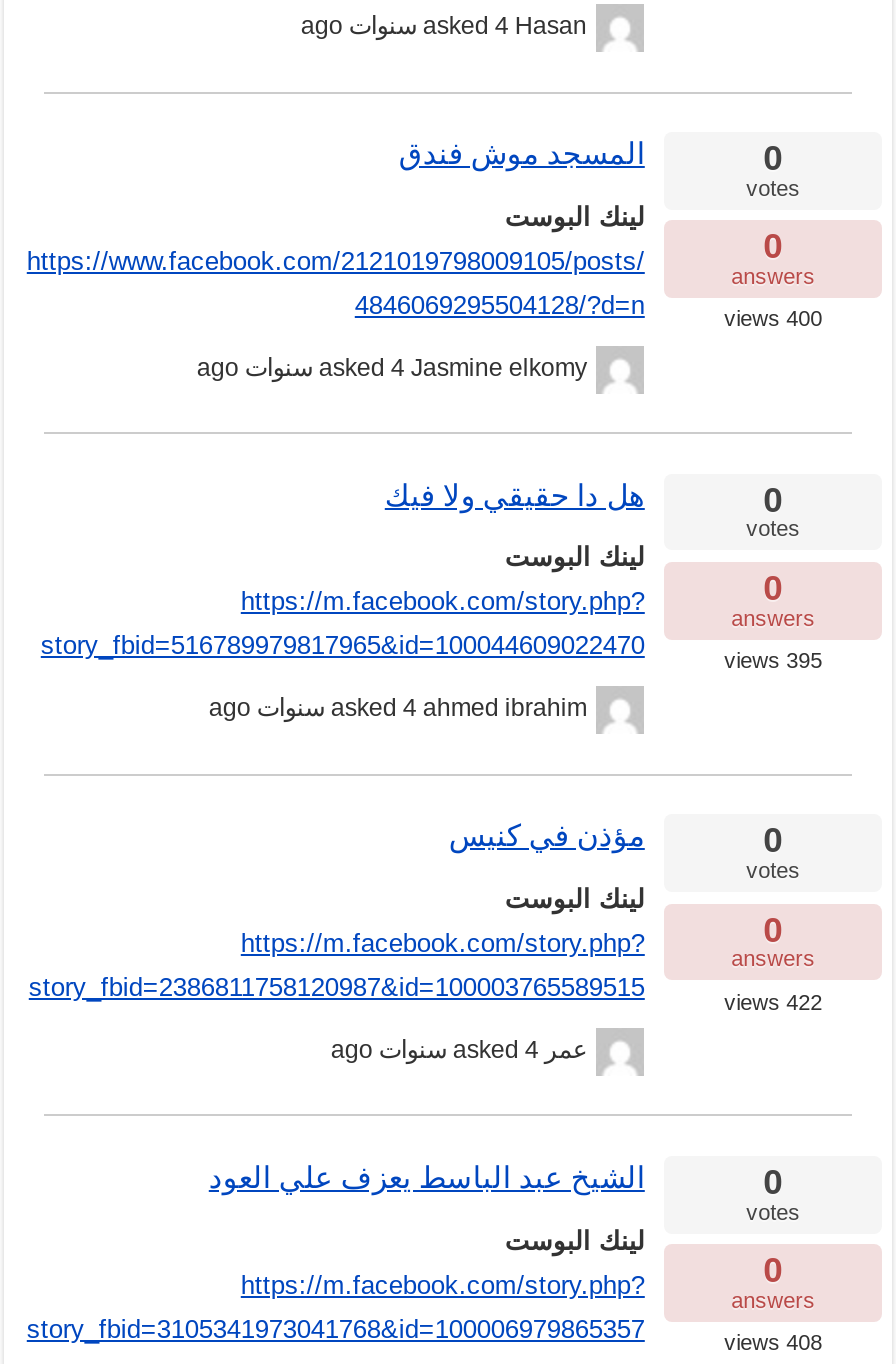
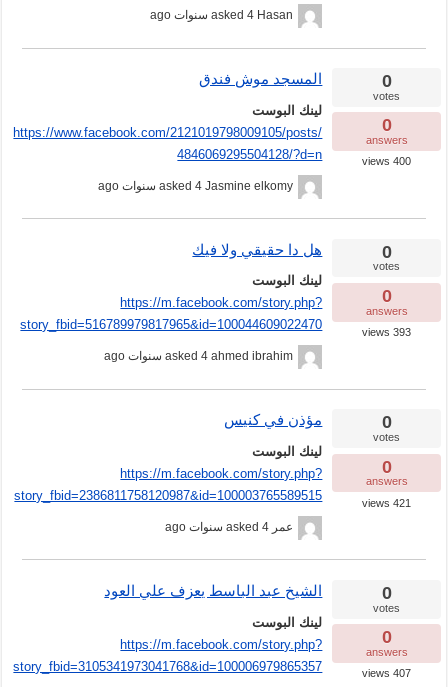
- 395
+ 393

- 422
+ 421

- 408
+ 407
